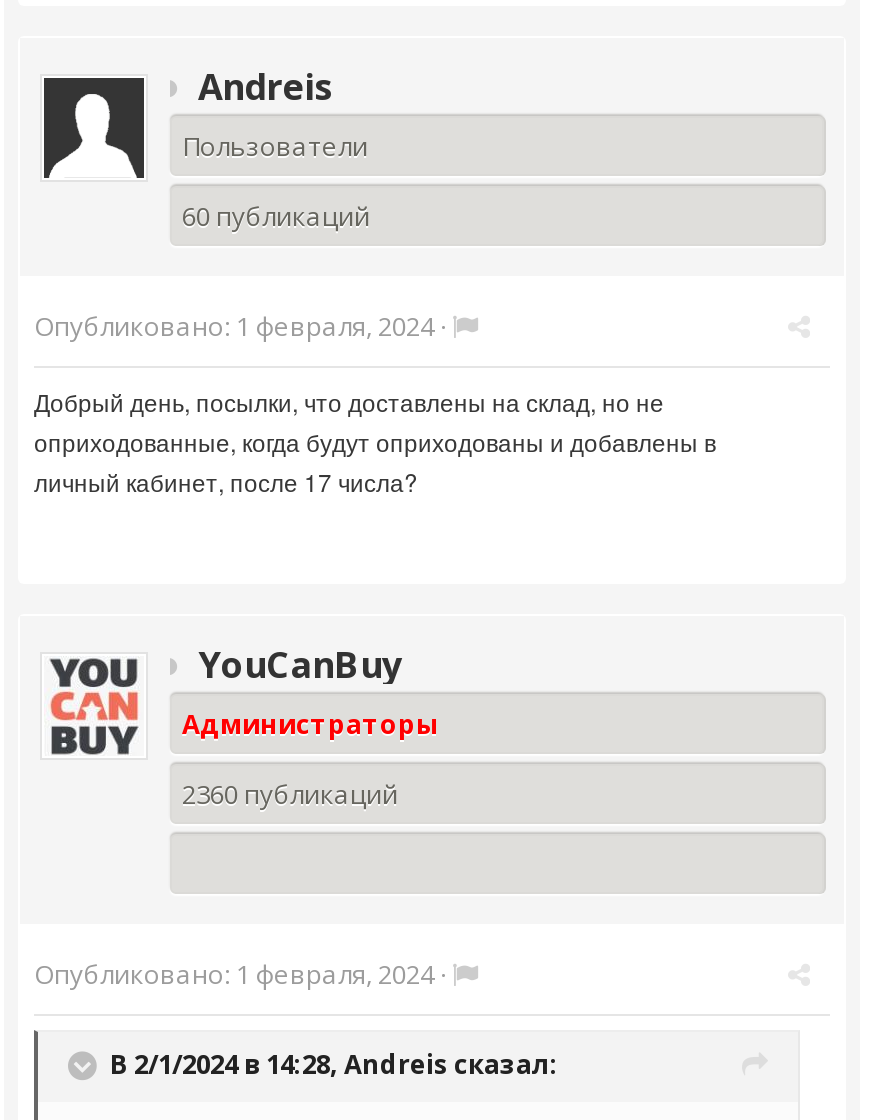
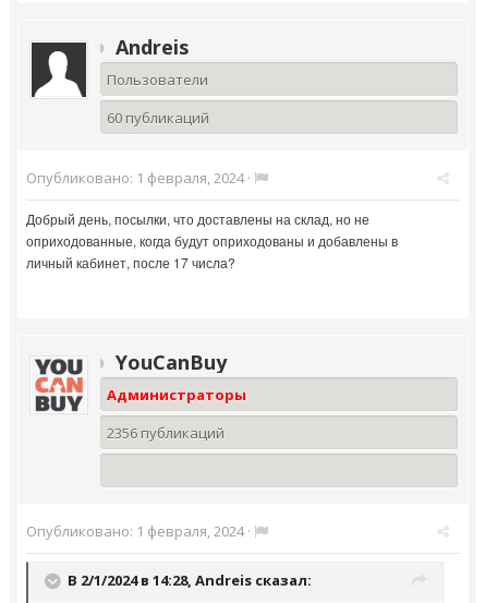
- 2360 публикаций
+ 2356 публикаций
